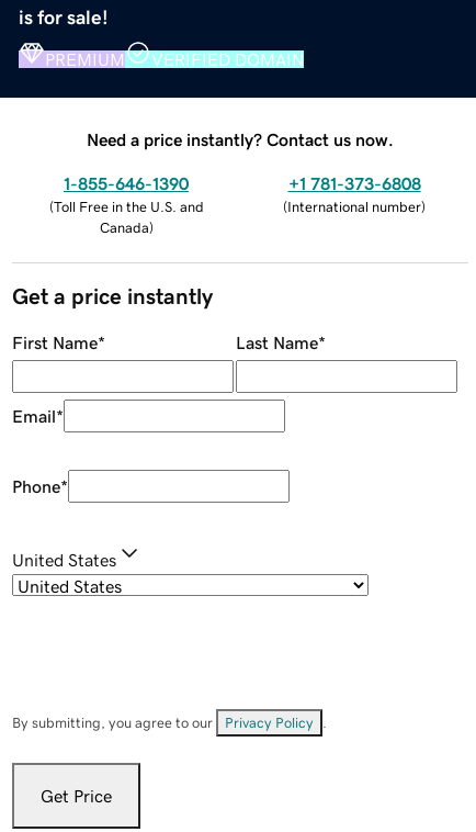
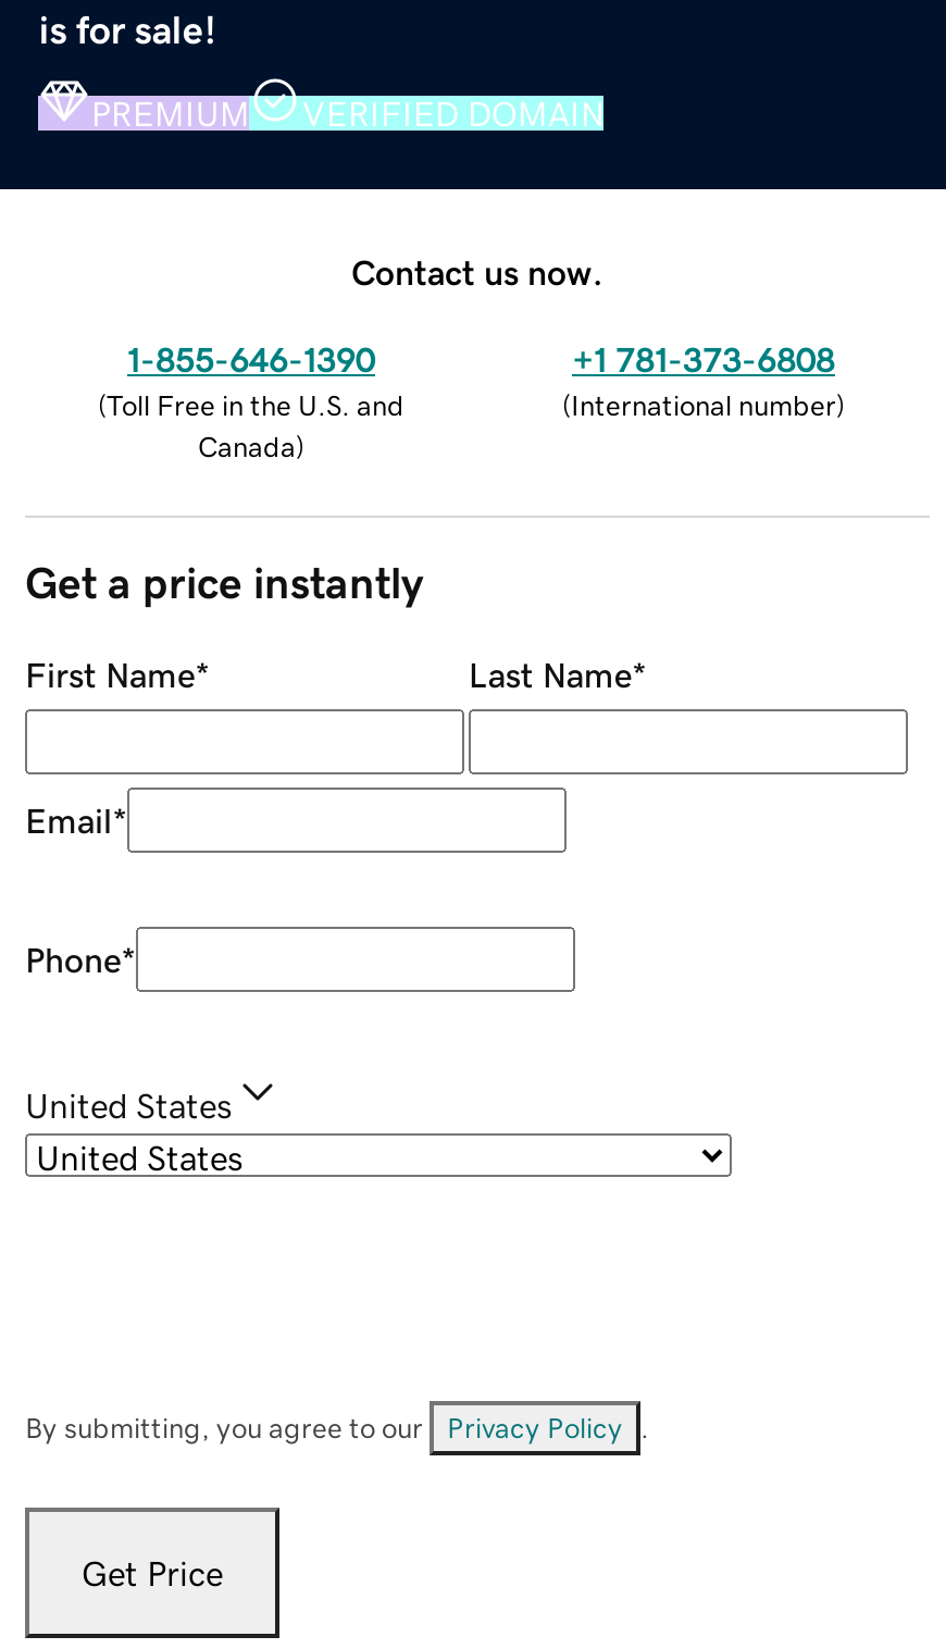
- Need a price instantly? Contact us now.
+ Contact us now.
